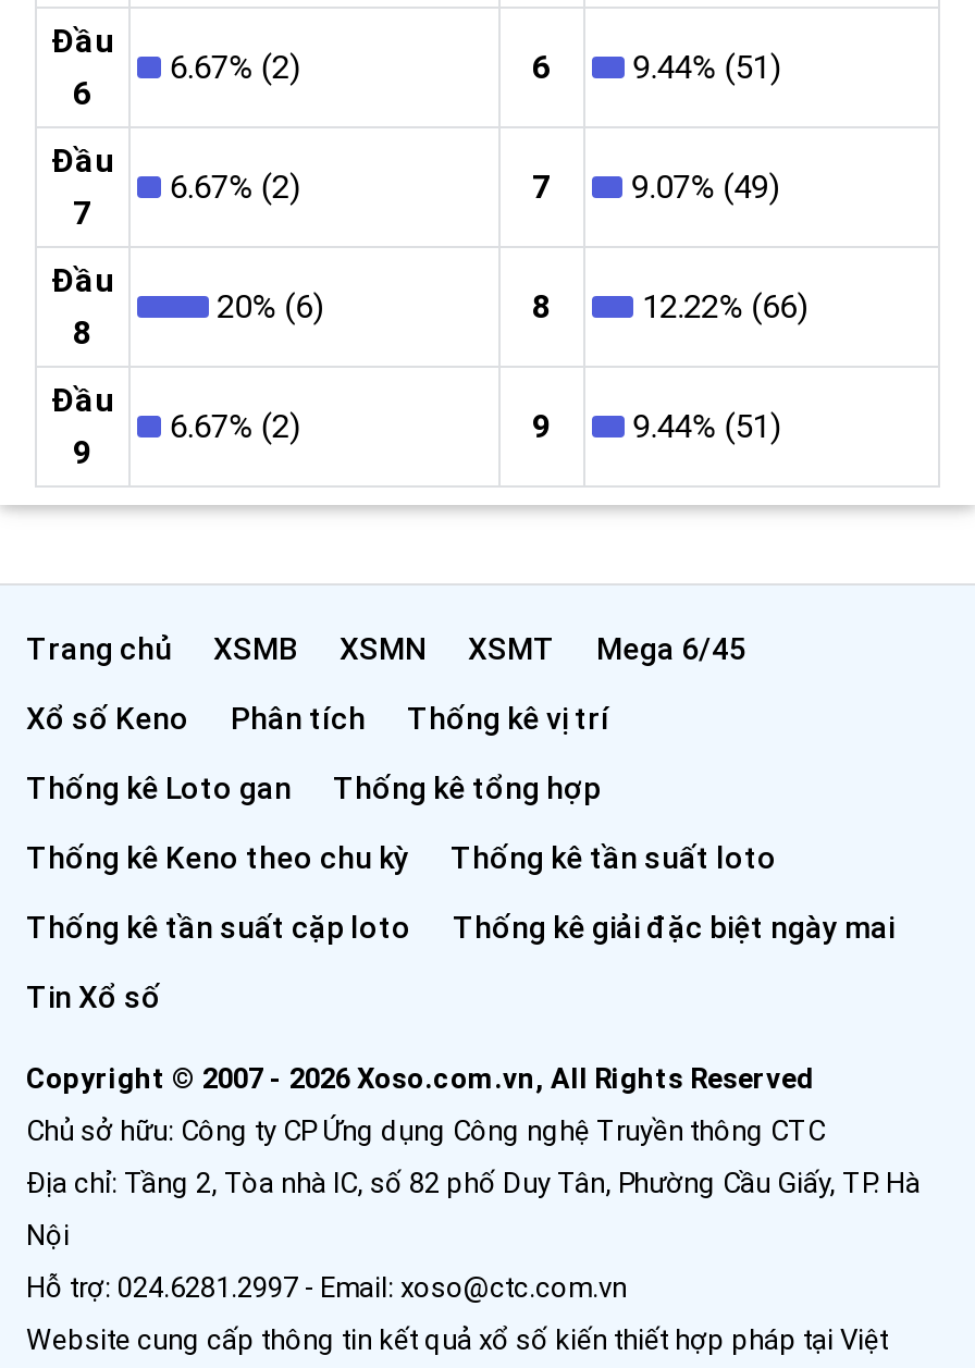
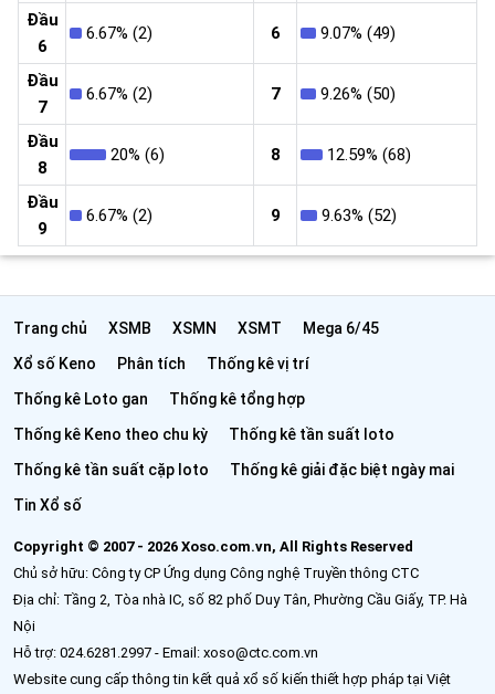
- 6 9.44% (51)
+ 6 9.07% (49)

- 7 9.07% (49)
+ 7 9.26% (50)

- 12.22% (66)
+ 12.59% (68)

- 9 9.44% (51)
+ 9 9.63% (52)
